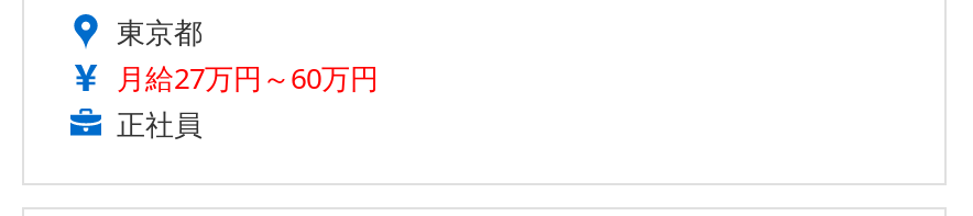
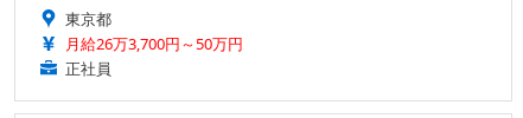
- 月給27万円～60万円
+ 月給26万3,700円～50万円
